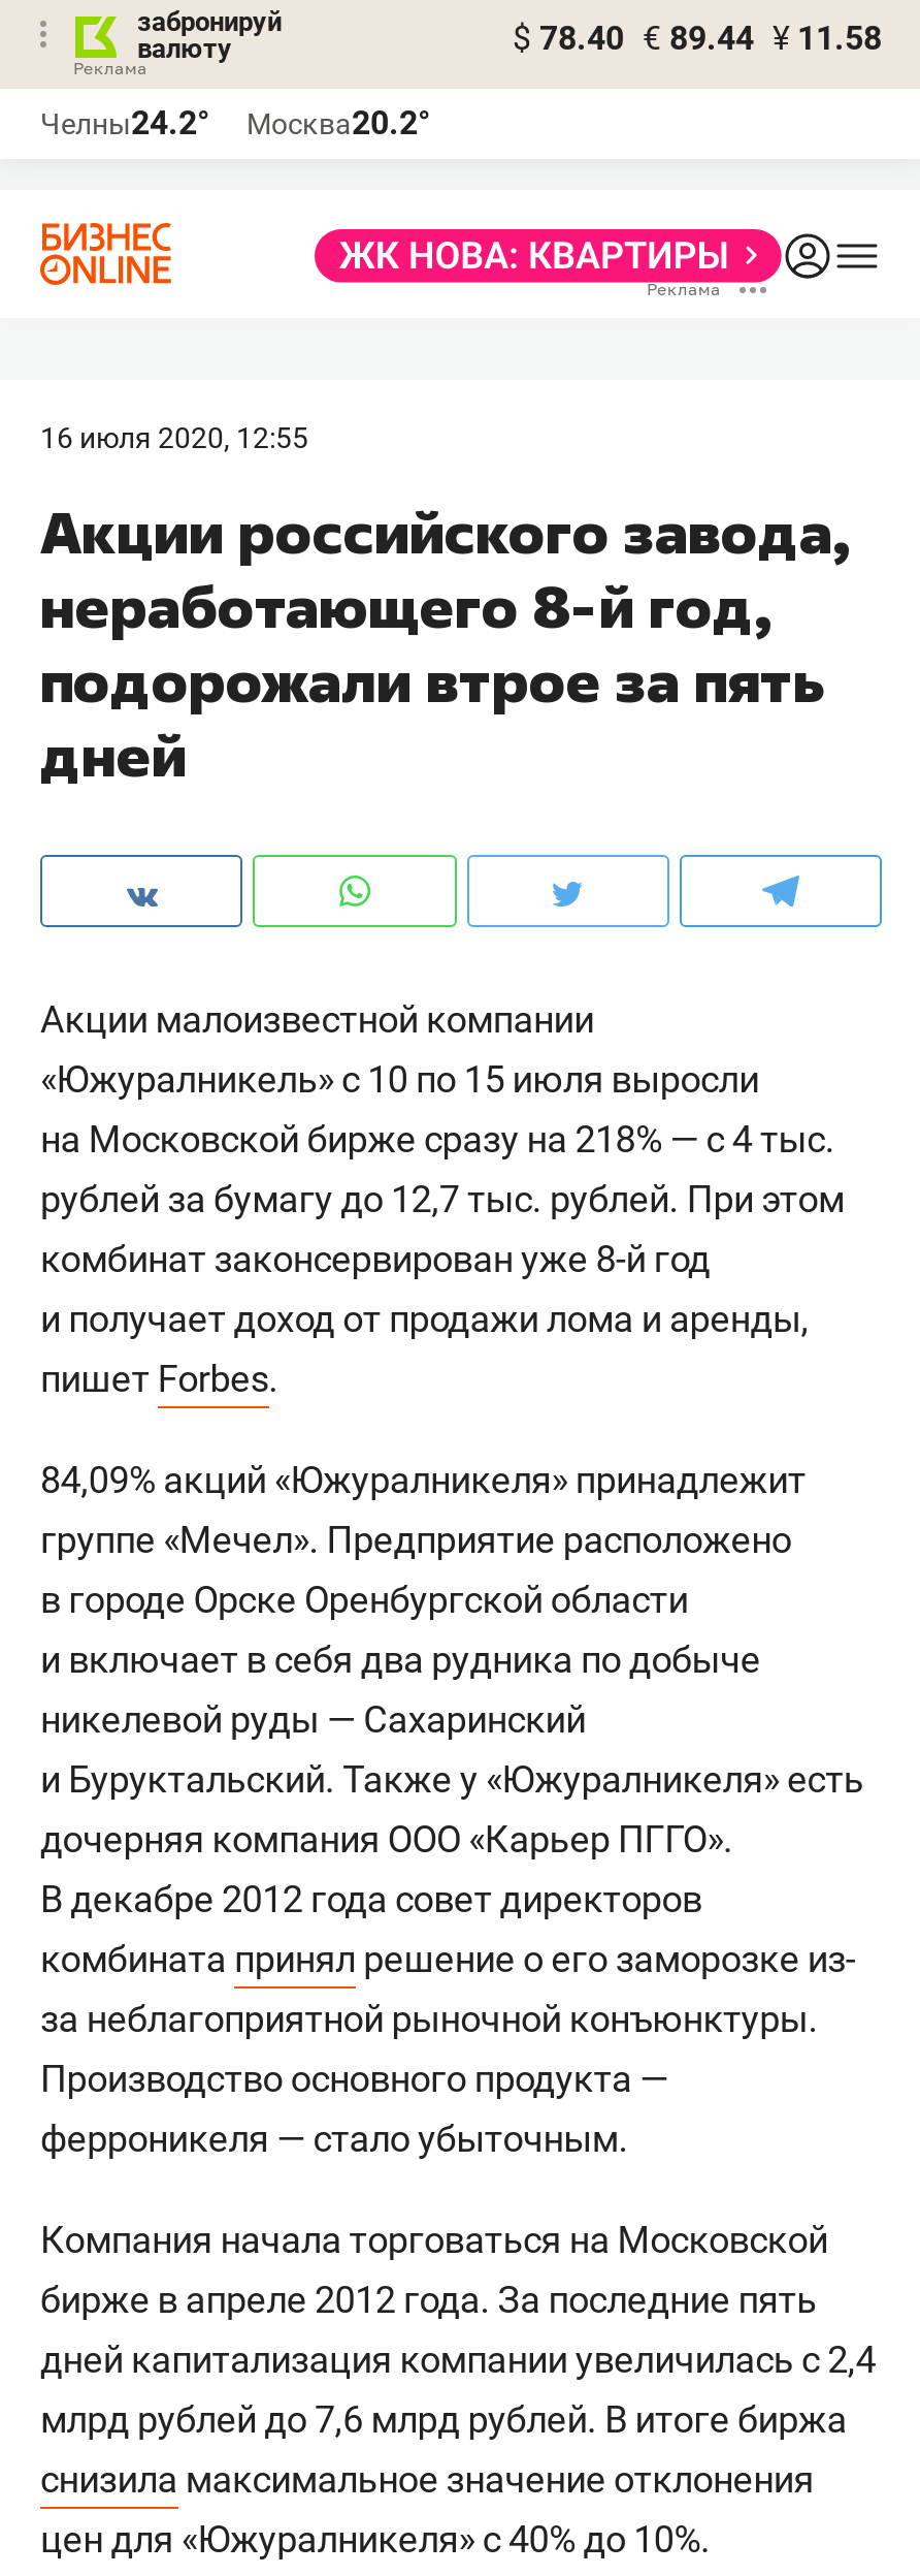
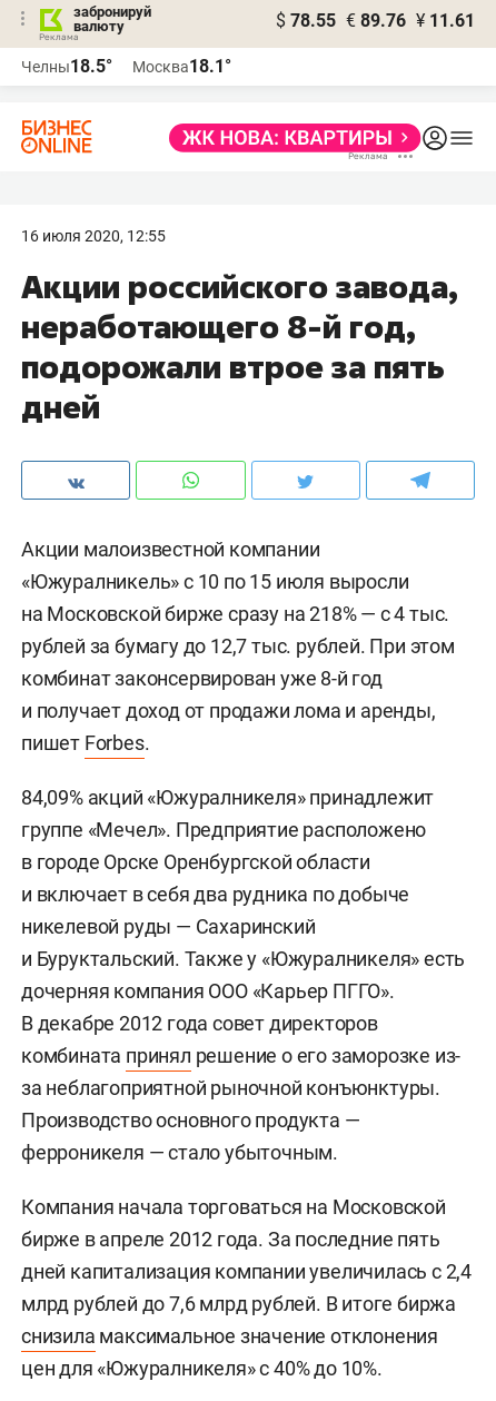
- $ 78.40 € 89.44 ¥ 11.58
+ $ 78.55 € 89.76 ¥ 11.61

- Челны24.2°
+ Челны18.5°

- Москва20.2°
+ Москва18.1°
